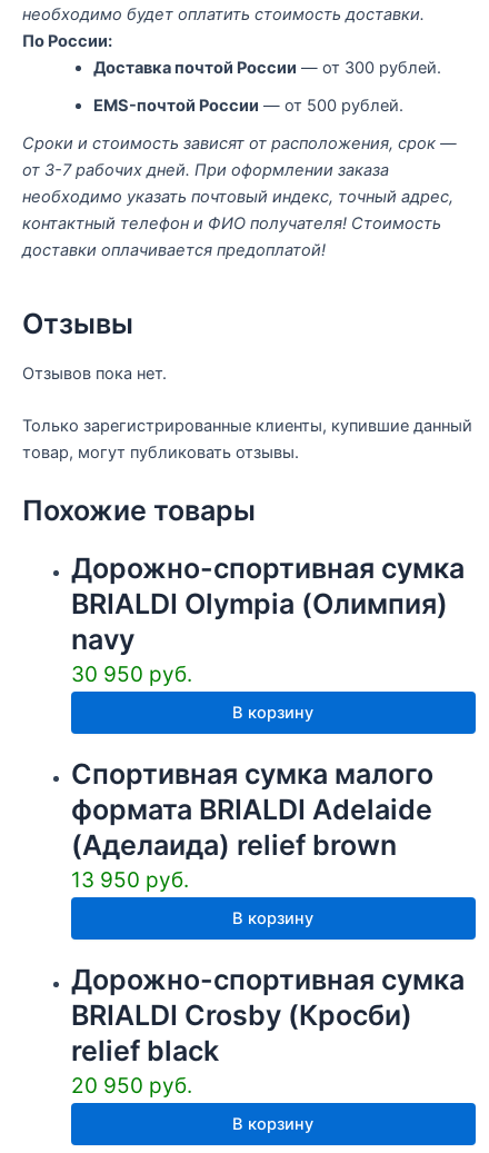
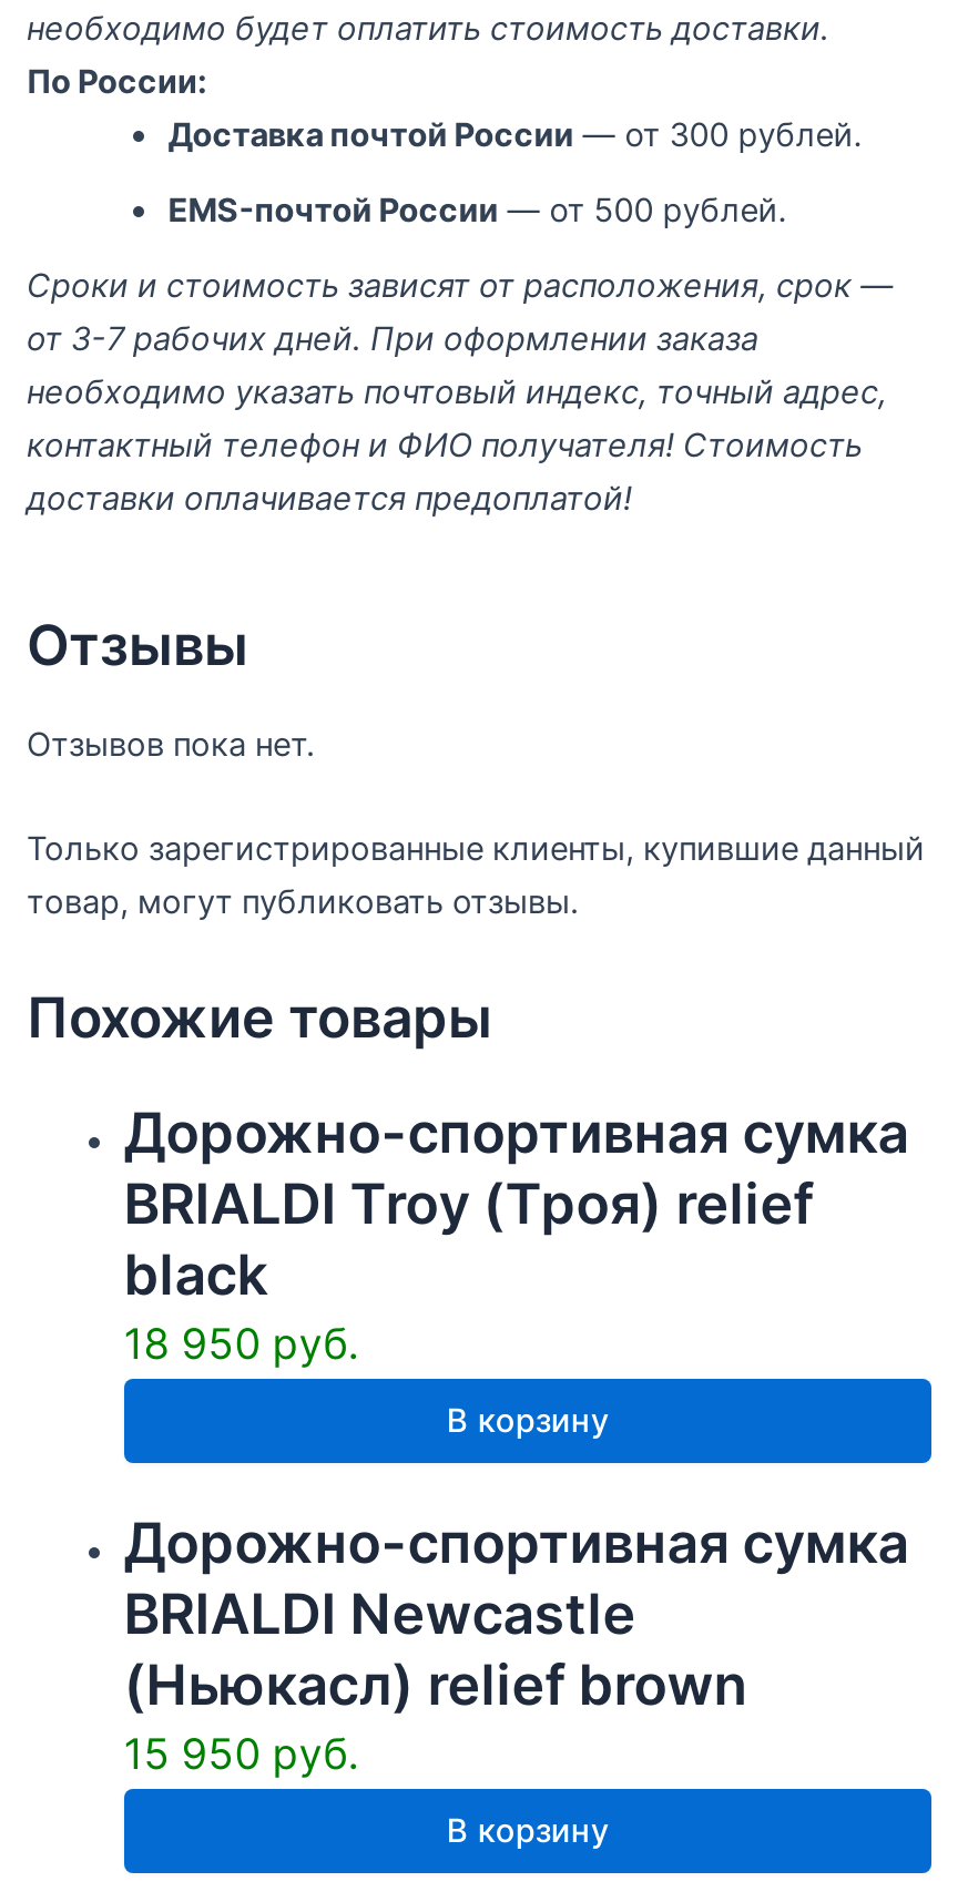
- BRIALDI Olympia (Олимпия)
- navy
- 30 950 руб.
- В корзину
- Спортивная сумка малого
- формата BRIALDI Adelaide
- (Аделаида) relief brown
- 13 950 руб.
+ BRIALDI Troy (Троя) relief
+ black
+ 18 950 руб.

- BRIALDI Crosby (Кросби)
- relief black
- 20 950 руб.
+ BRIALDI Newcastle
+ (Ньюкасл) relief brown
+ 15 950 руб.
